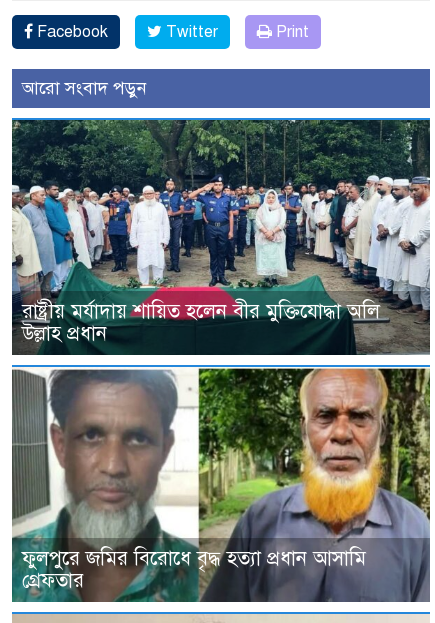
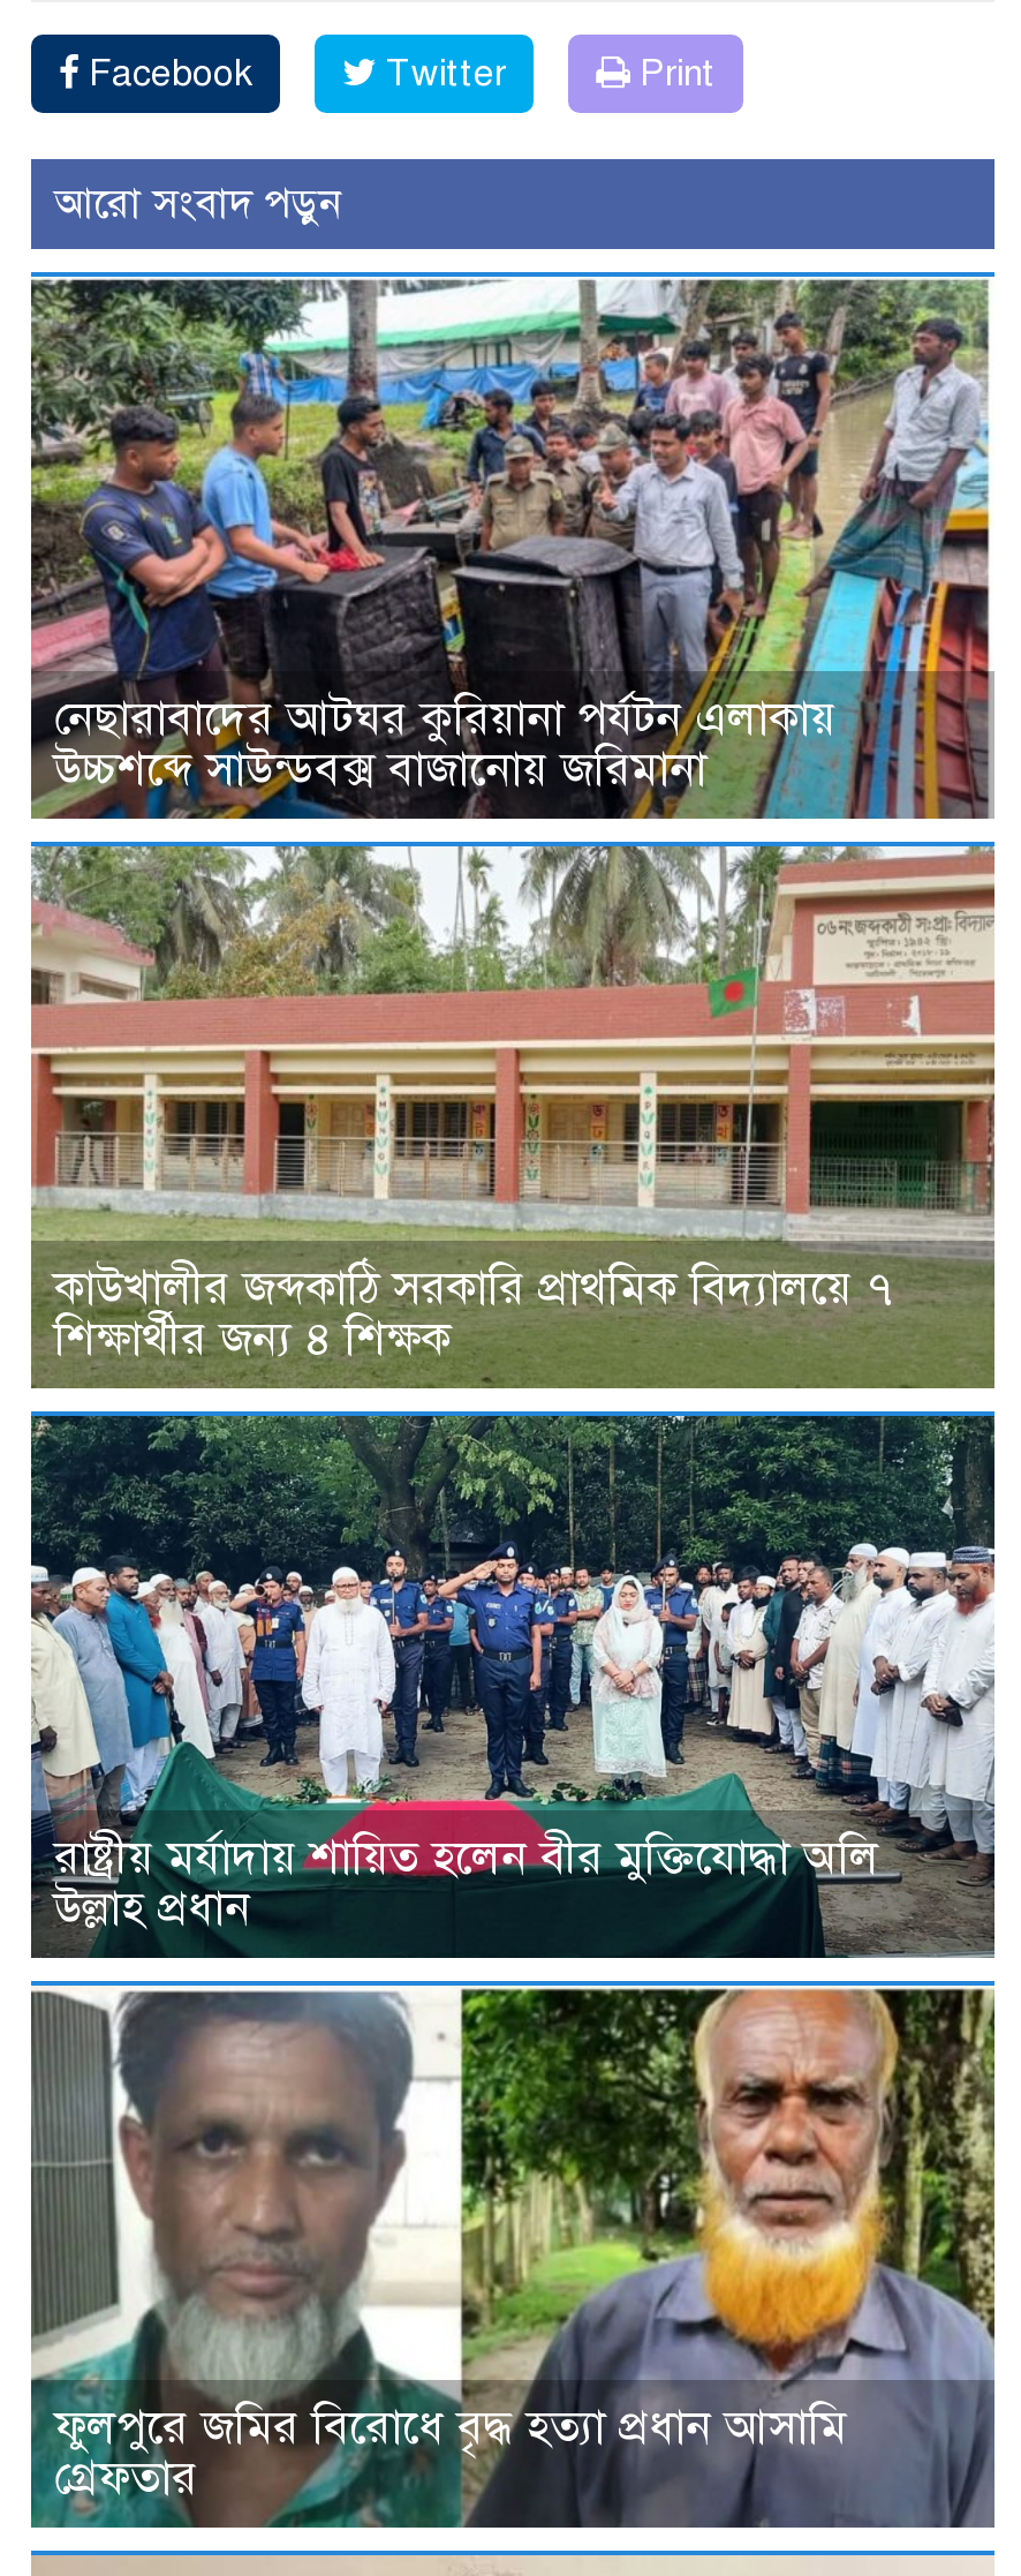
+ [image]
+ নেছারাবাদের আটঘর কুরিয়ানা পর্যটন এলাকায়
+ উচ্চশব্দে সাউন্ডবক্স বাজানোয় জরিমানা

+ [image]
+ কাউখালীর জব্দকাঠি সরকারি প্রাথমিক বিদ্যালয়ে ৭
+ শিক্ষার্থীর জন্য ৪ শিক্ষক
